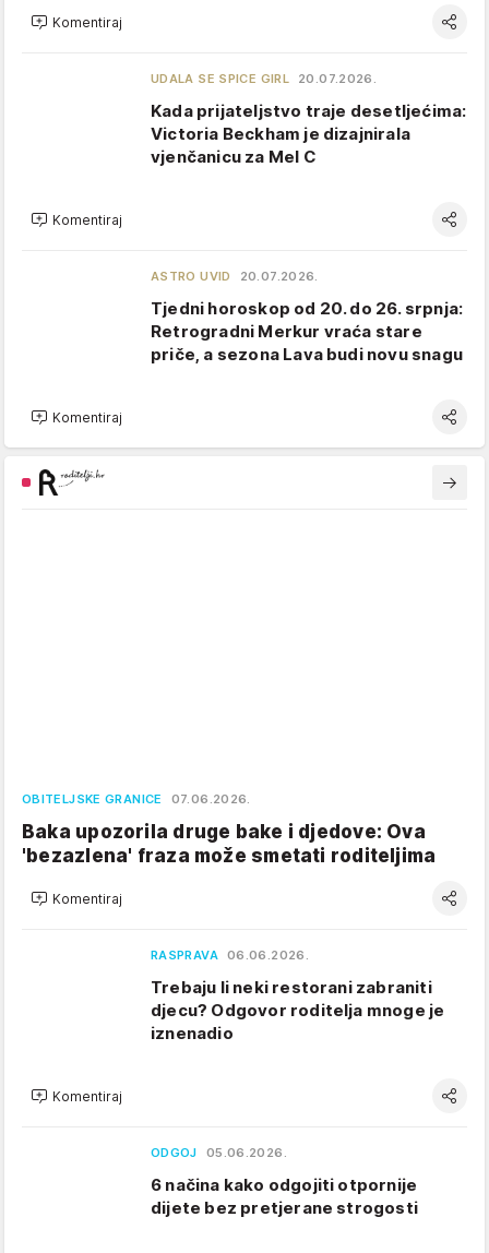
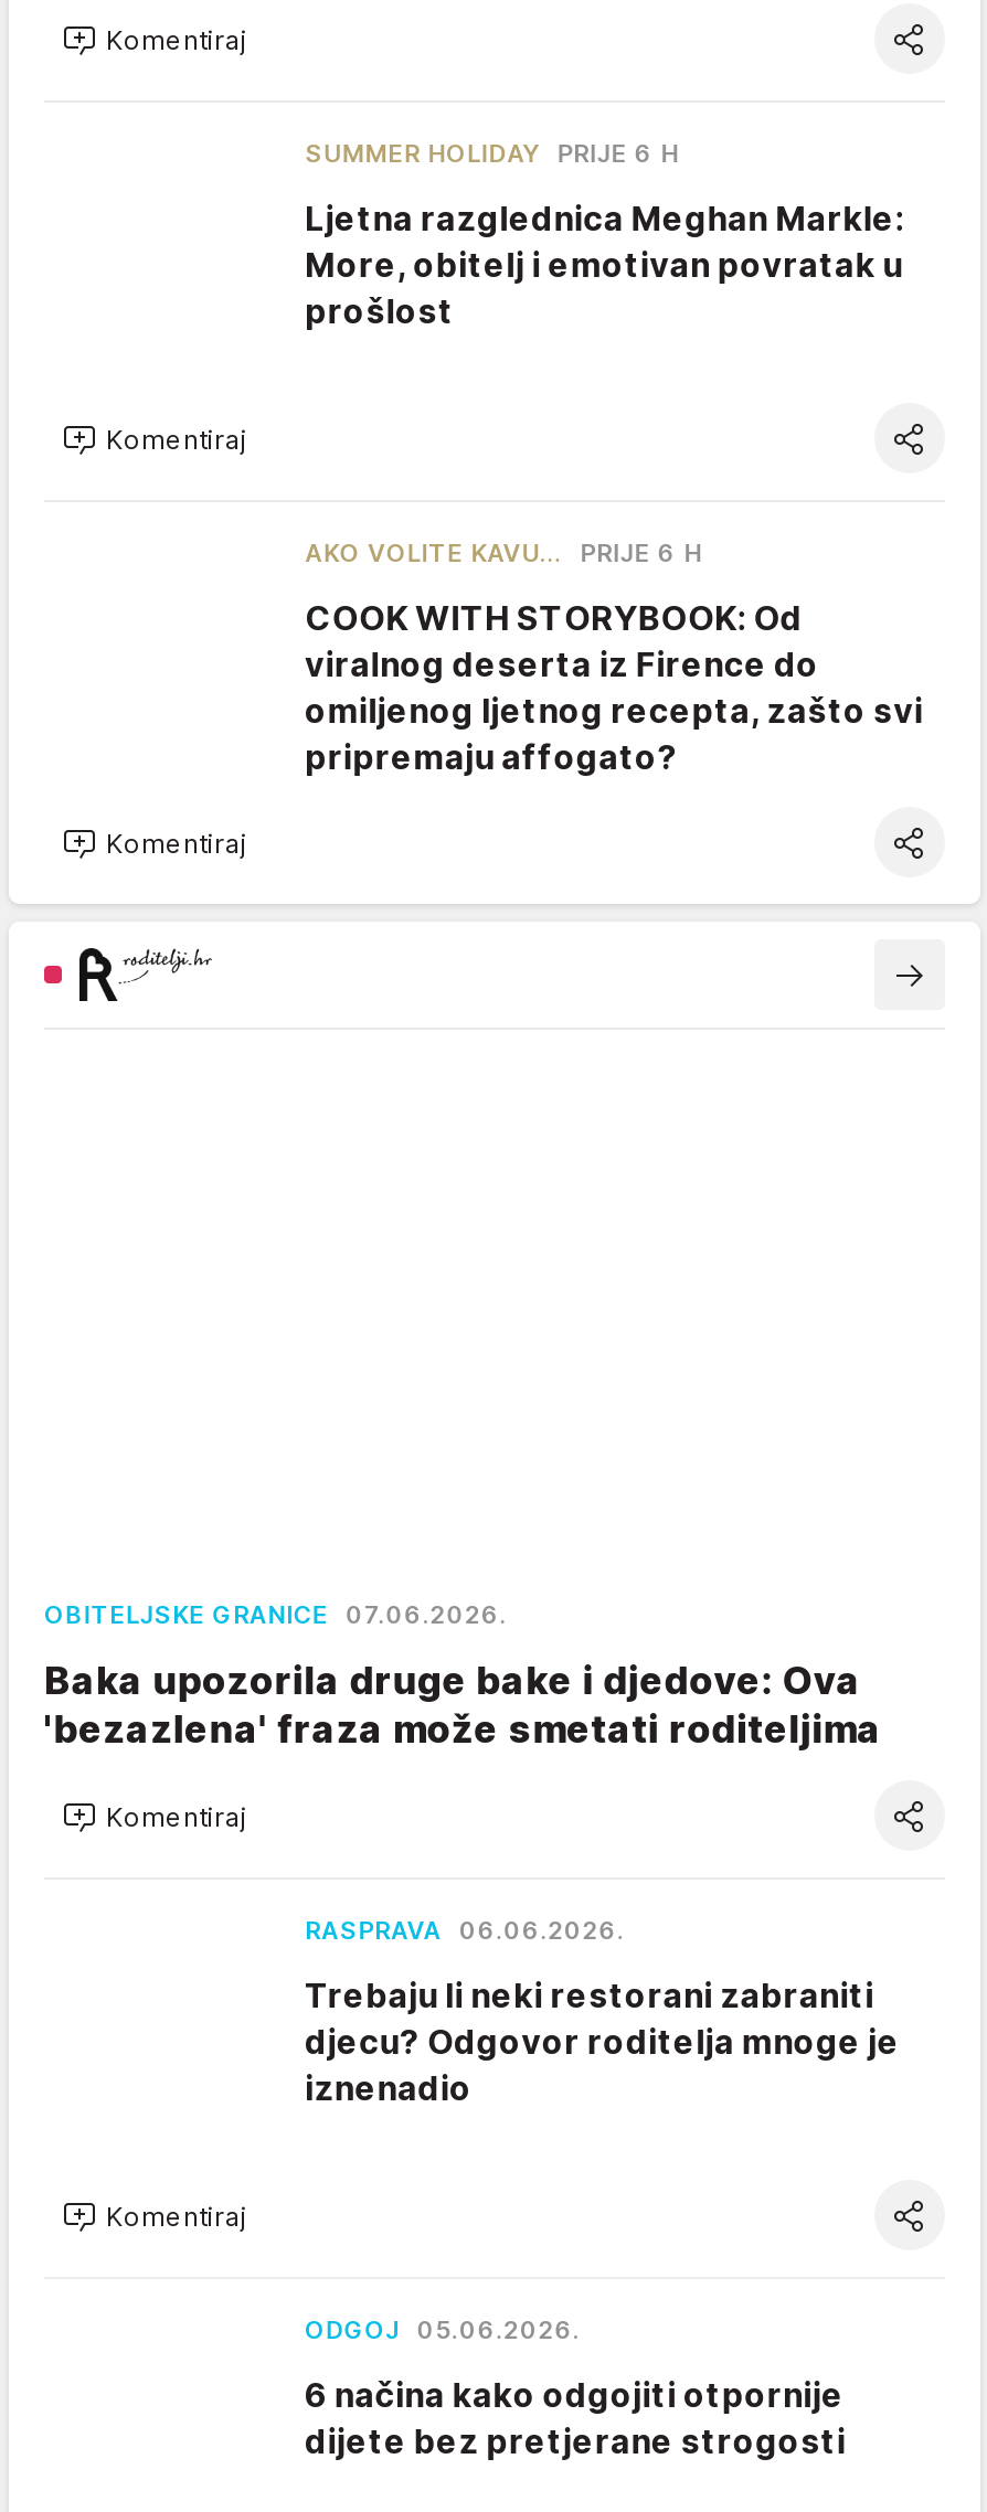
- UDALA SE SPICE GIRL 20.07.2026.
+ SUMMER HOLIDAY PRIJE 6 H

- Kada prijateljstvo traje desetljećima:
- Victoria Beckham je dizajnirala
- vjenčanicu za Mel C
+ Ljetna razglednica Meghan Markle:
+ More, obitelj i emotivan povratak u
+ prošlost

- ASTRO UVID 20.07.2026.
+ AKO VOLITE KAVU... PRIJE 6 H

- Tjedni horoskop od 20. do 26. srpnja:
- Retrogradni Merkur vraća stare
- priče, a sezona Lava budi novu snagu
+ COOK WITH STORYBOOK: Od
+ viralnog deserta iz Firence do
+ omiljenog ljetnog recepta, zašto svi
+ pripremaju affogato?
